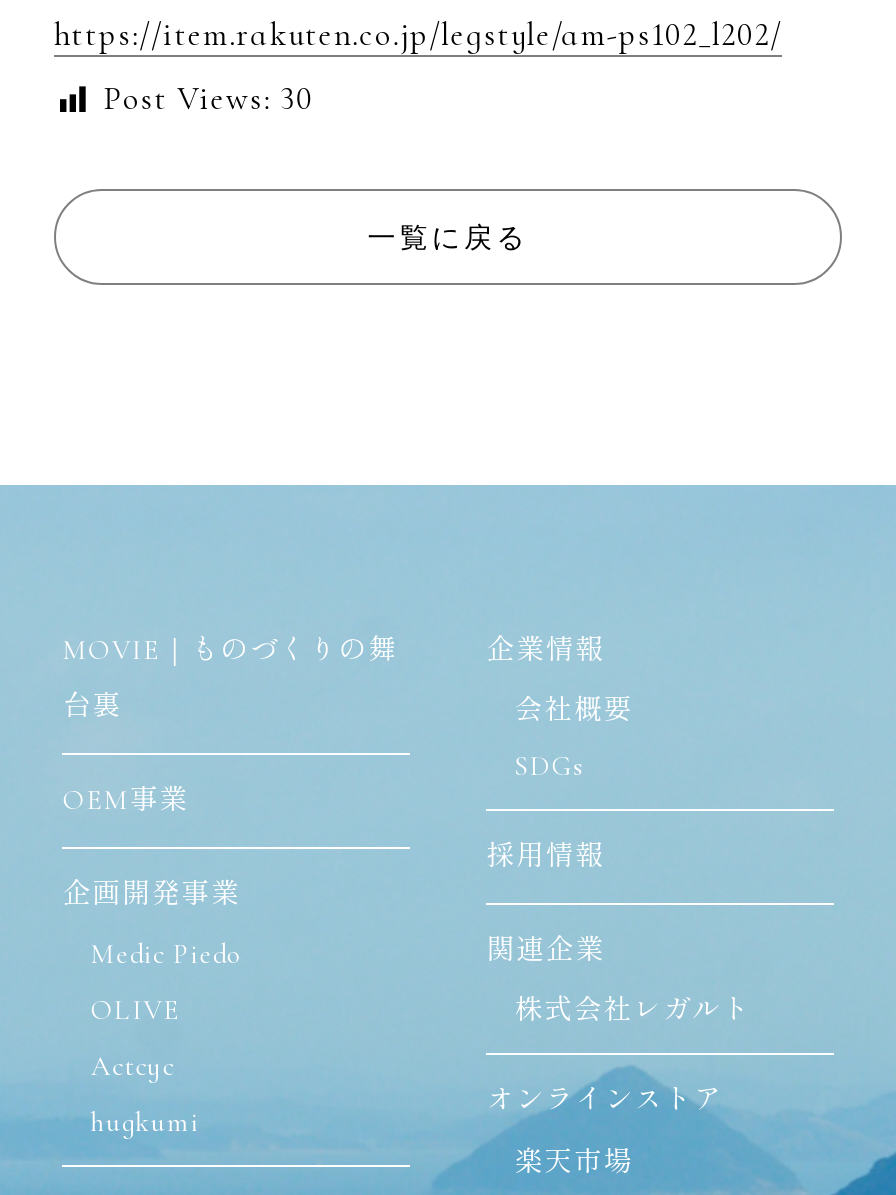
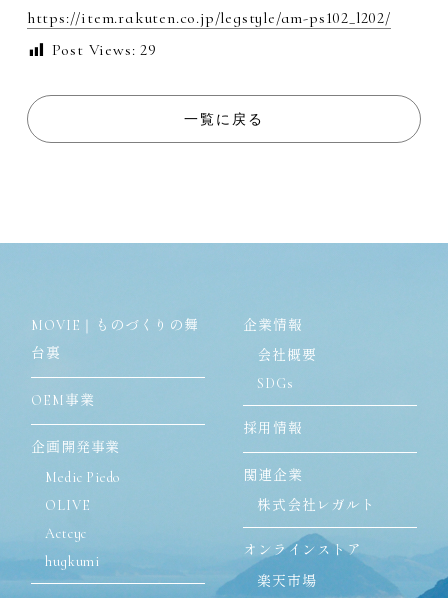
- Post Views: 30
+ Post Views: 29
